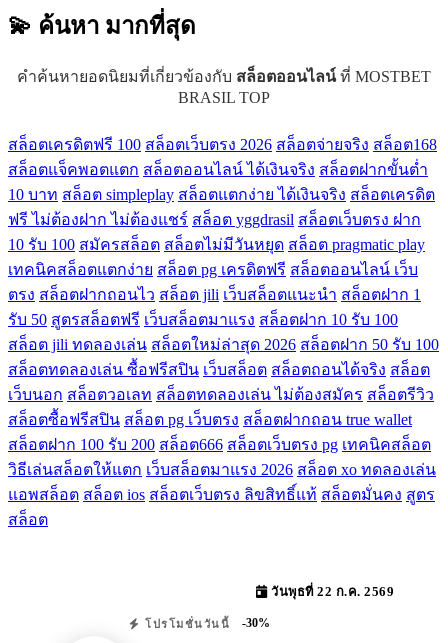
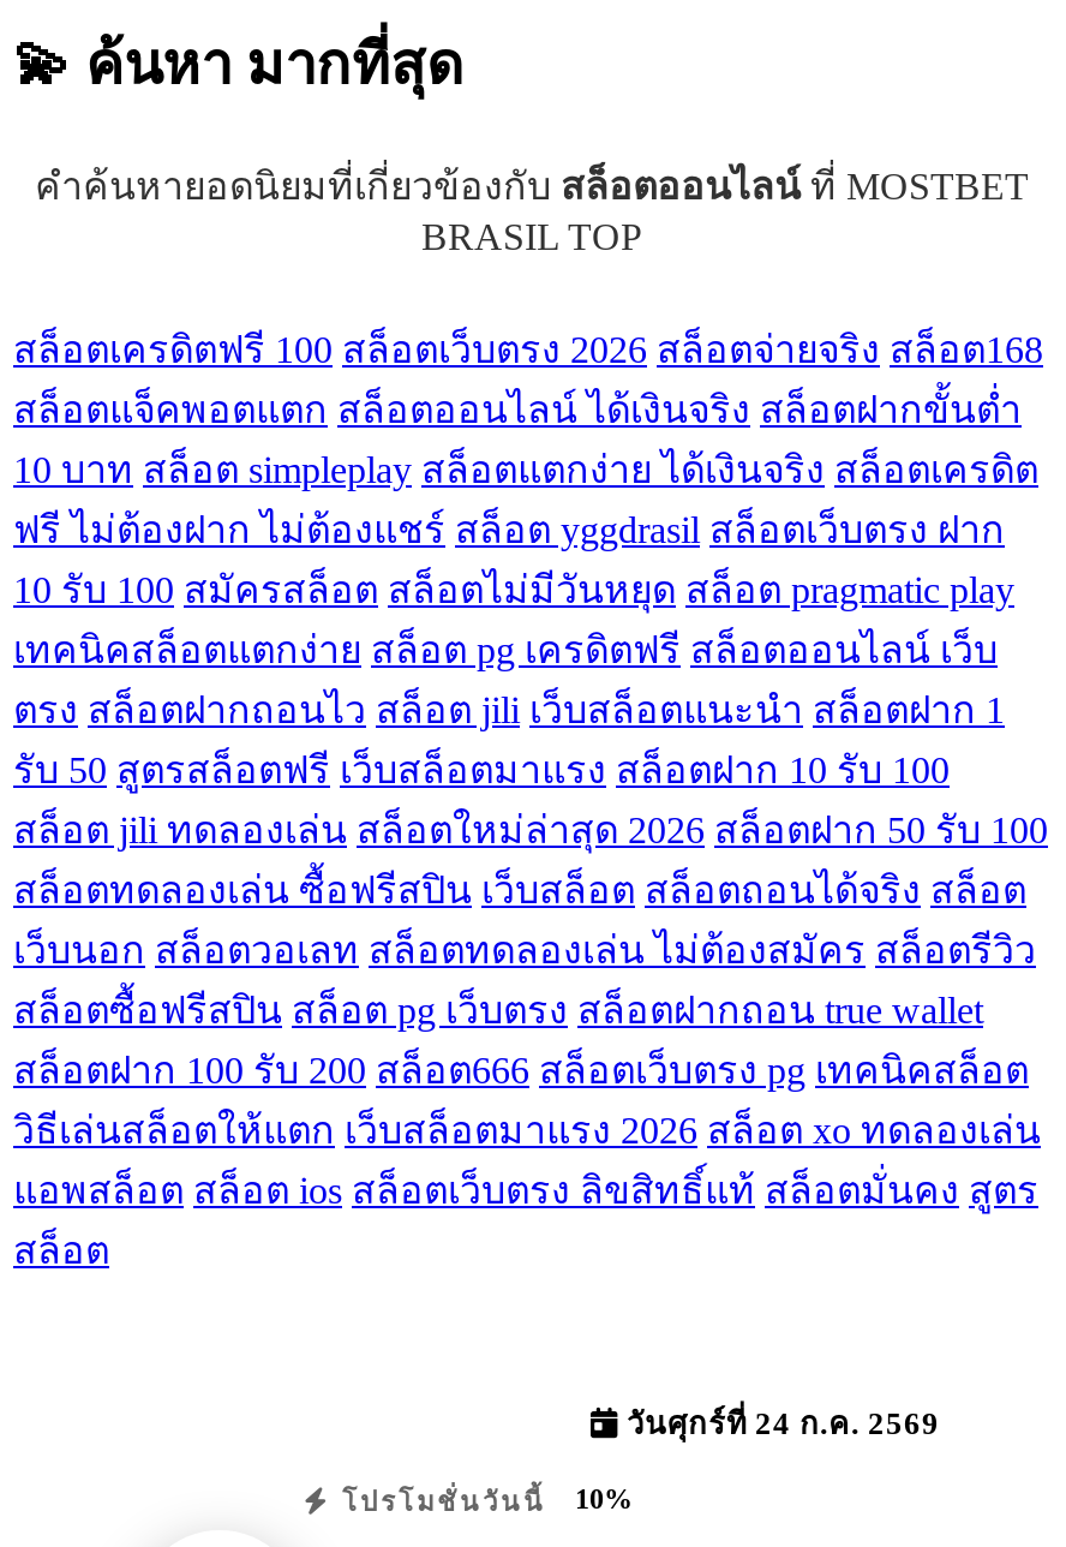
- วันพุธที่ 22 ก.ค. 2569
+ วันศุกร์ที่ 24 ก.ค. 2569

- โปรโมชั่นวันนี้ -30%
+ โปรโมชั่นวันนี้ 10%
